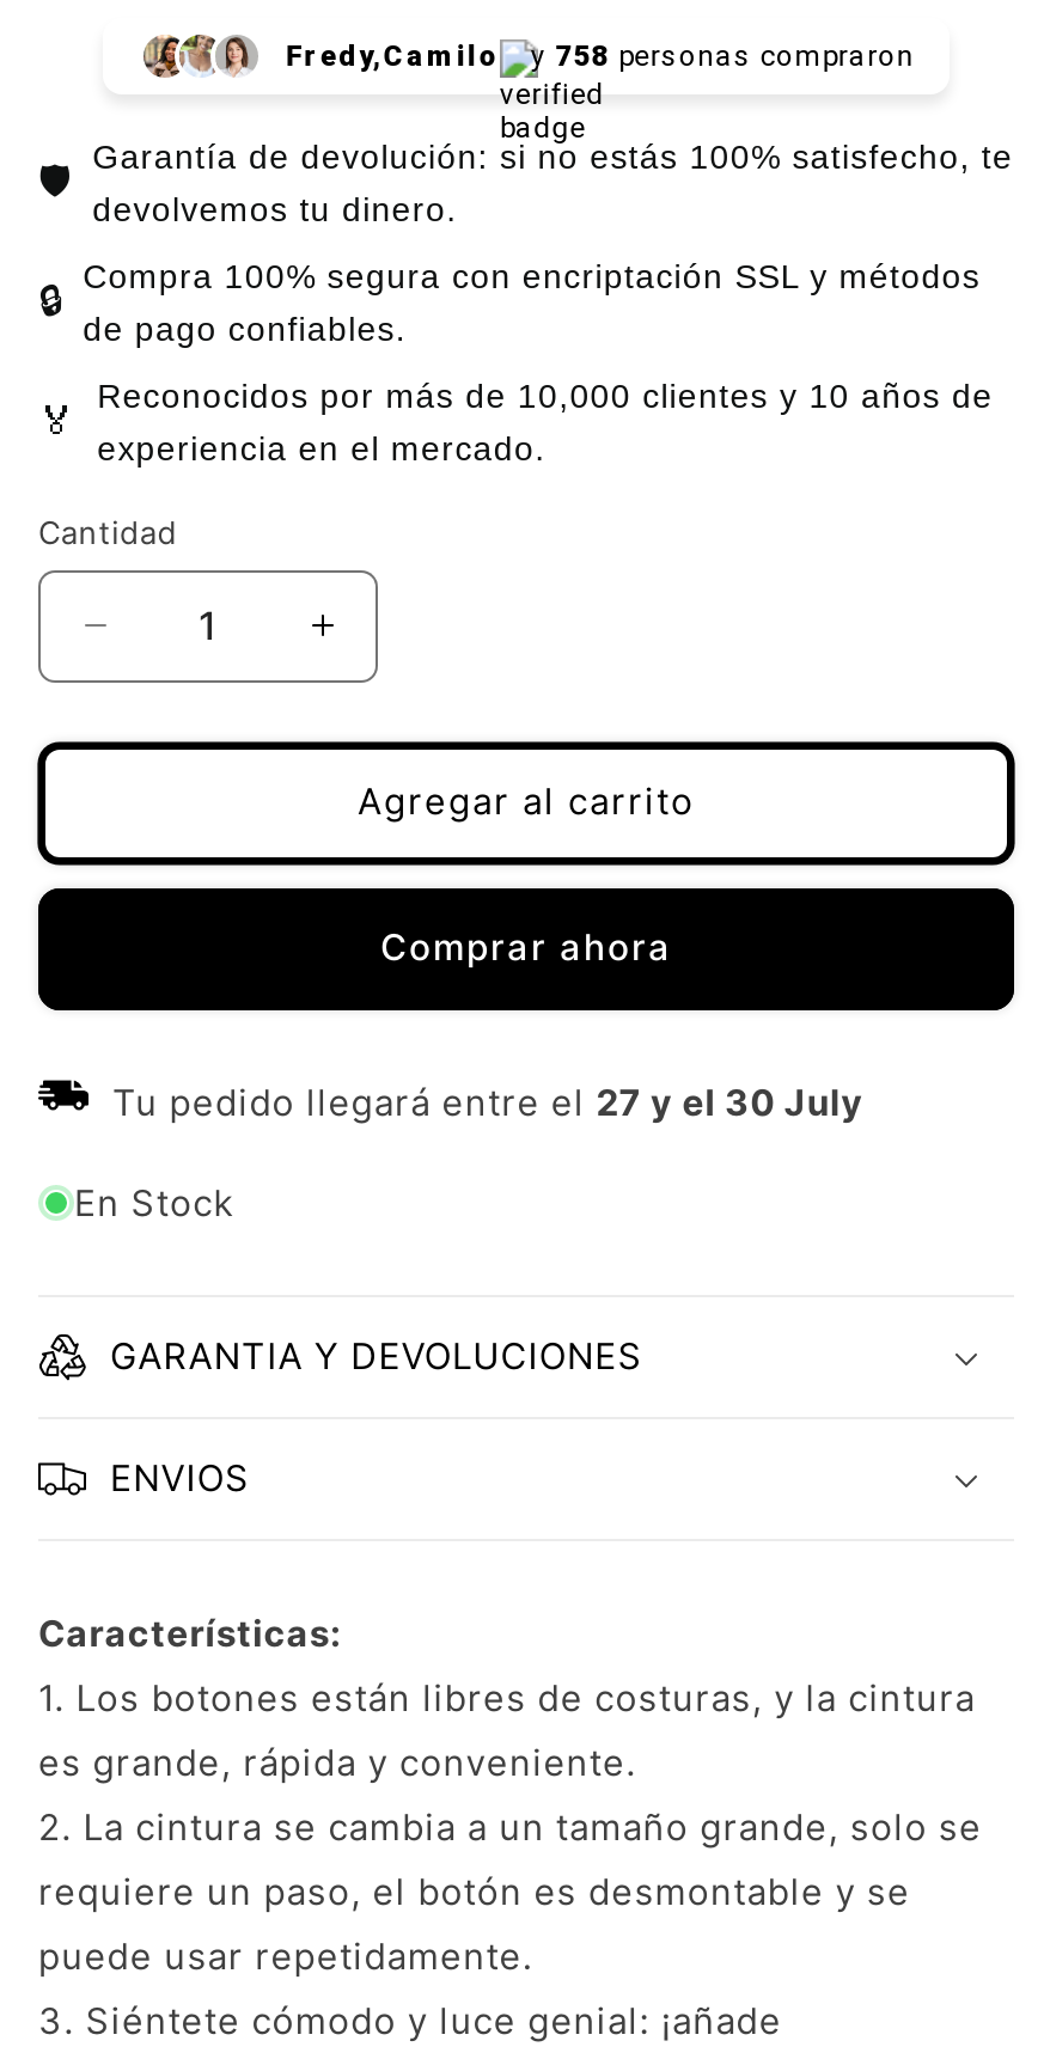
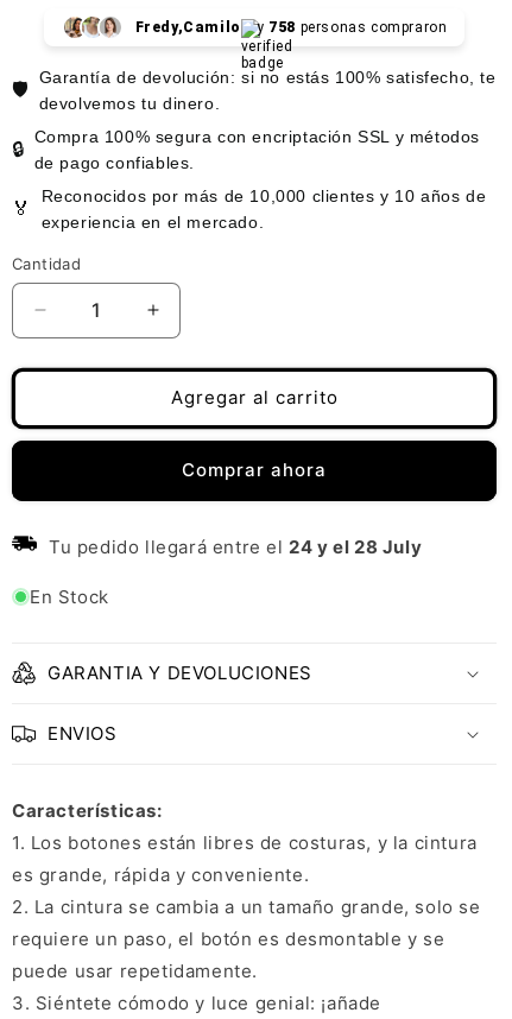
- Tu pedido llegará entre el 27 y el 30 July
+ Tu pedido llegará entre el 24 y el 28 July
